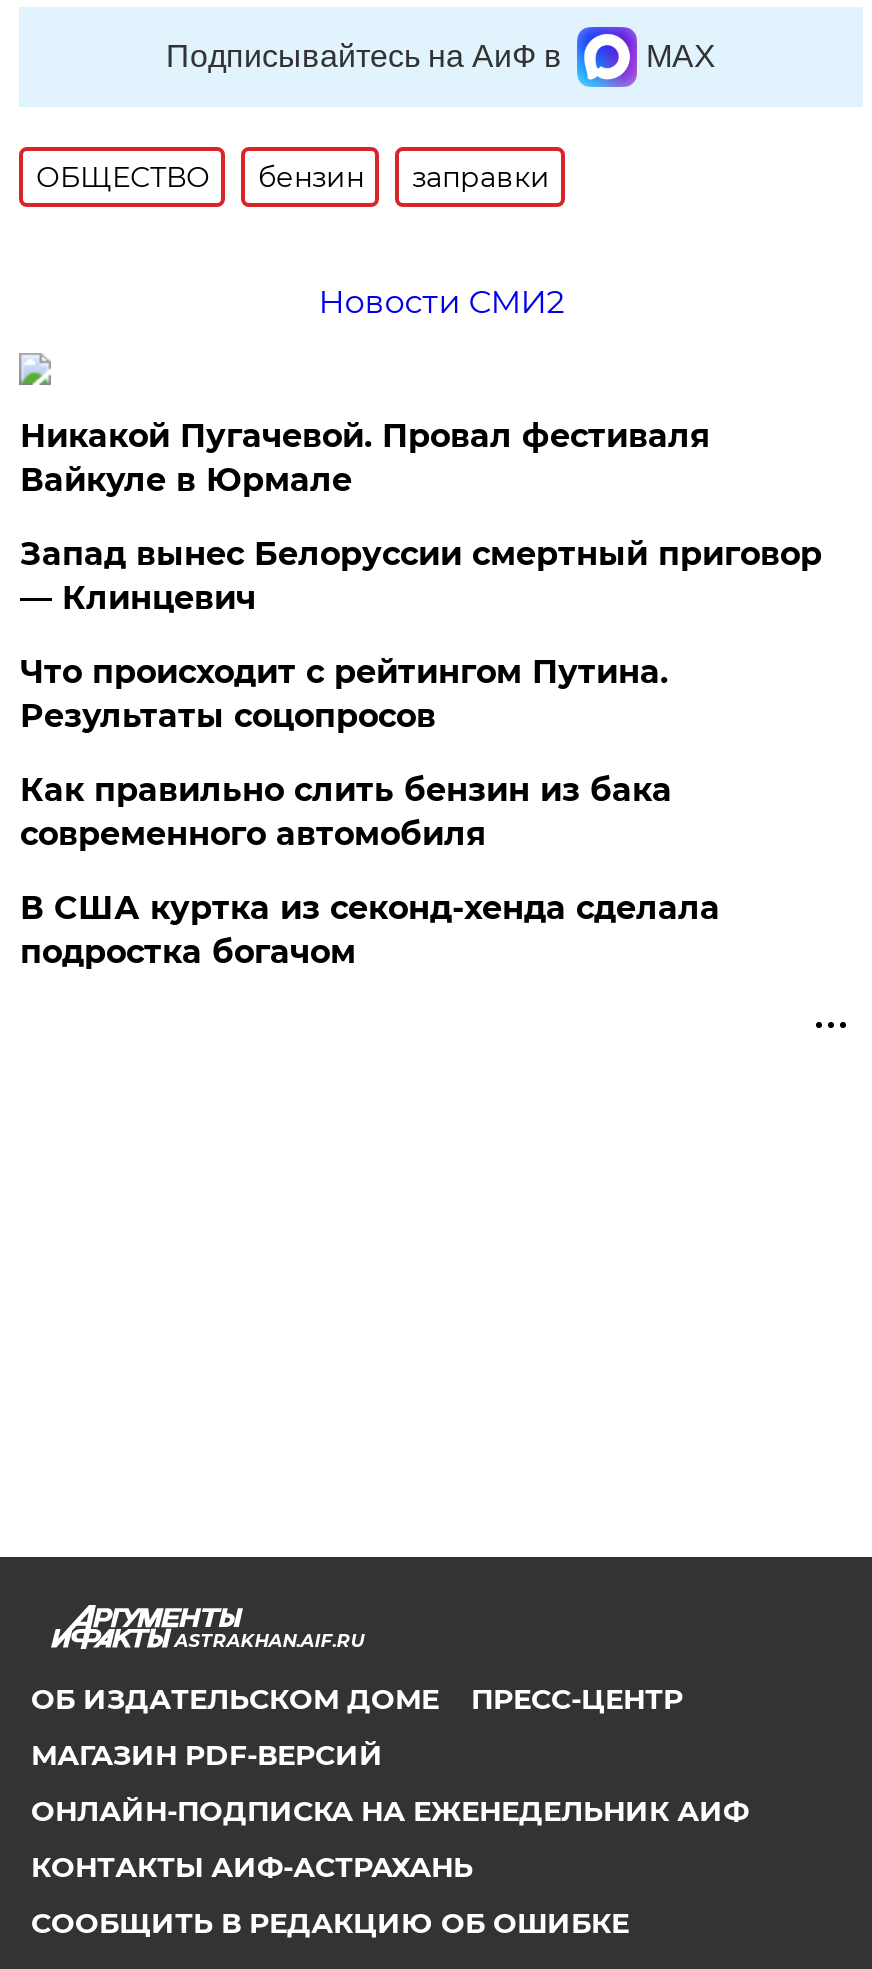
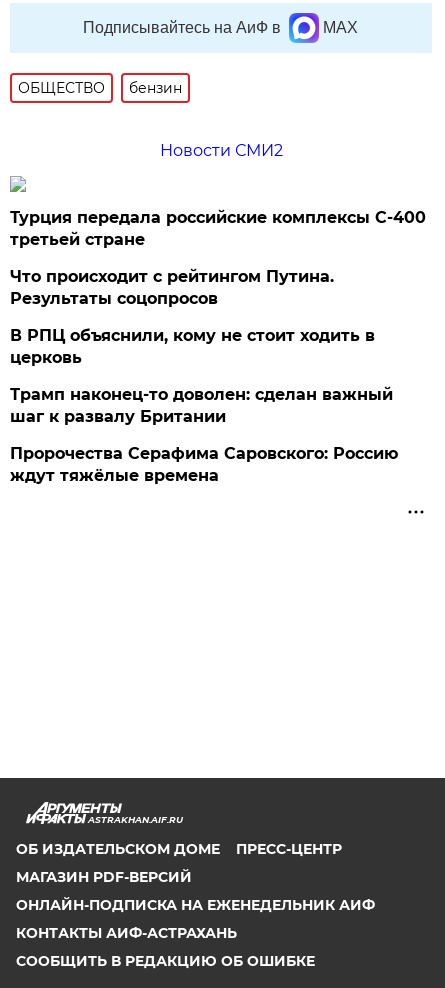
- заправки

- Никакой Пугачевой. Провал фестиваля
- Вайкуле в Юрмале
- Запад вынес Белоруссии смертный приговор
- — Клинцевич
+ Турция передала российские комплексы С-400
+ третьей стране

moved up: Что происходит с рейтингом Путина. | Результаты соцопросов

- Как правильно слить бензин из бака
- современного автомобиля
- В США куртка из секонд-хенда сделала
- подростка богачом
+ В РПЦ объяснили, кому не стоит ходить в
+ церковь
+ Трамп наконец-то доволен: сделан важный
+ шаг к развалу Британии
+ Пророчества Серафима Саровского: Россию
+ ждут тяжёлые времена
